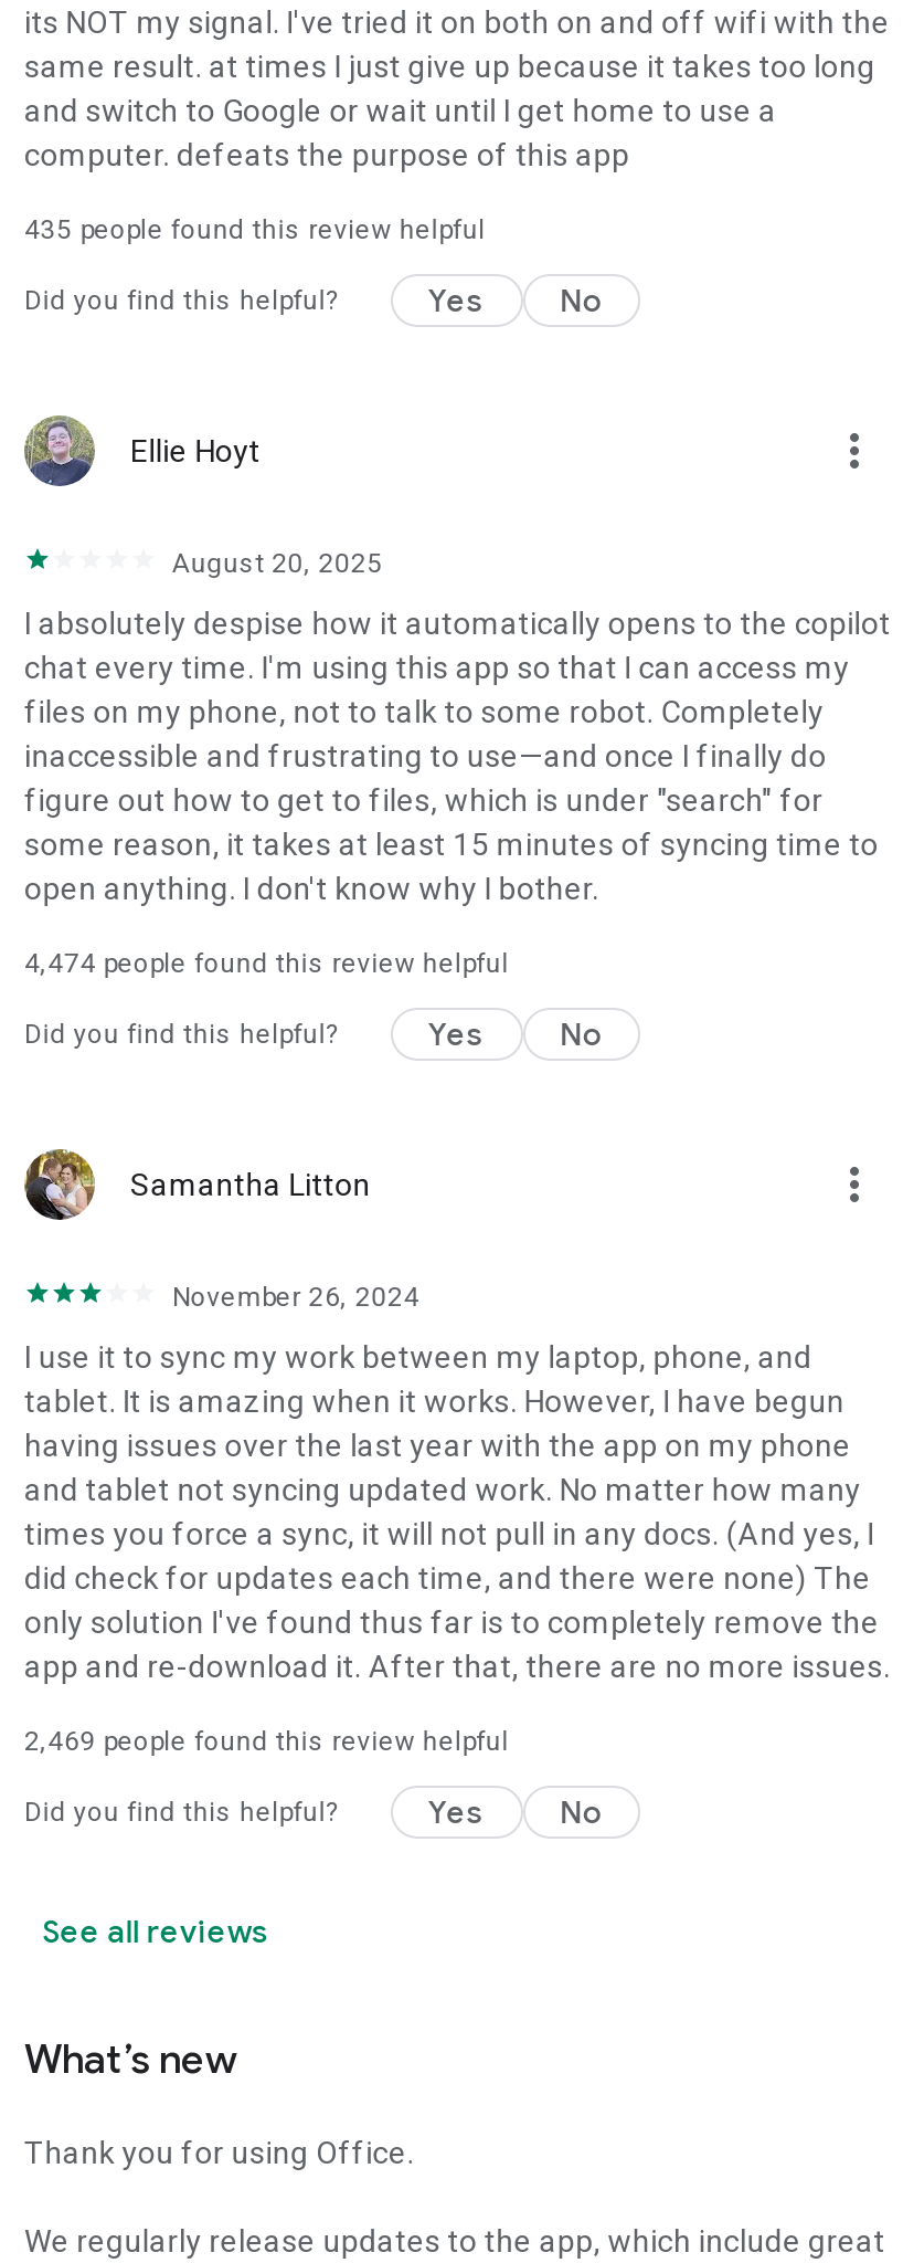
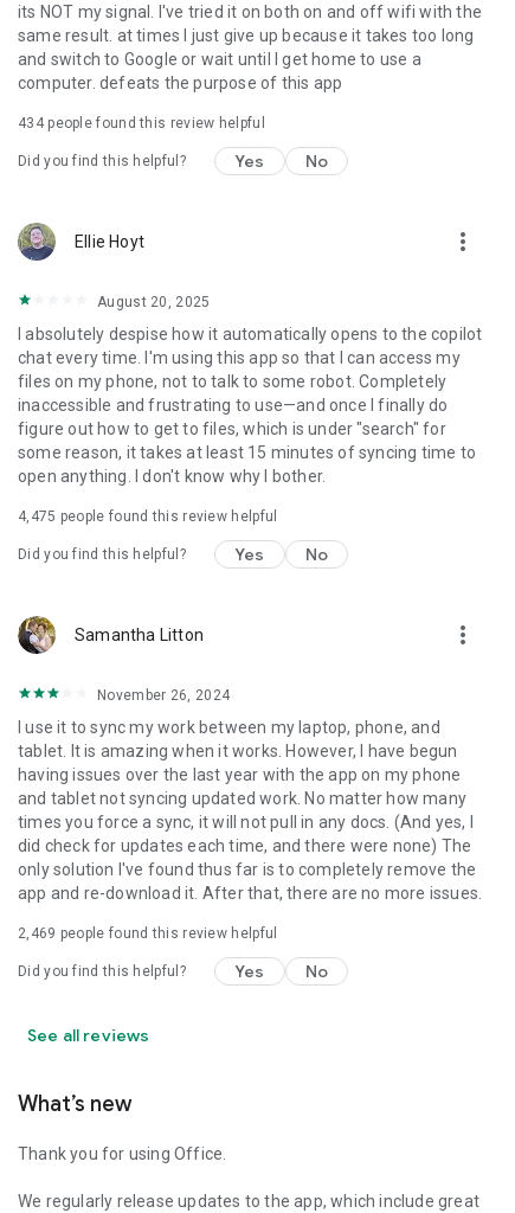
- 435 people found this review helpful
+ 434 people found this review helpful

- 4,474 people found this review helpful
+ 4,475 people found this review helpful
